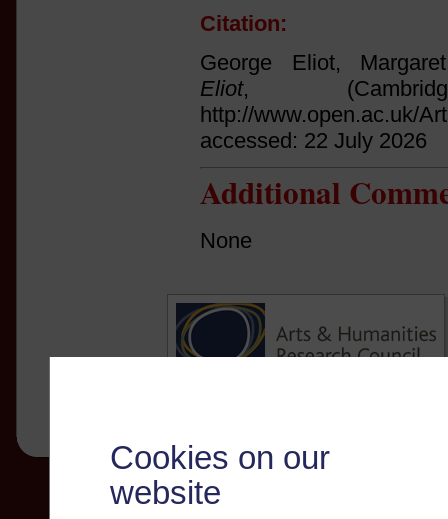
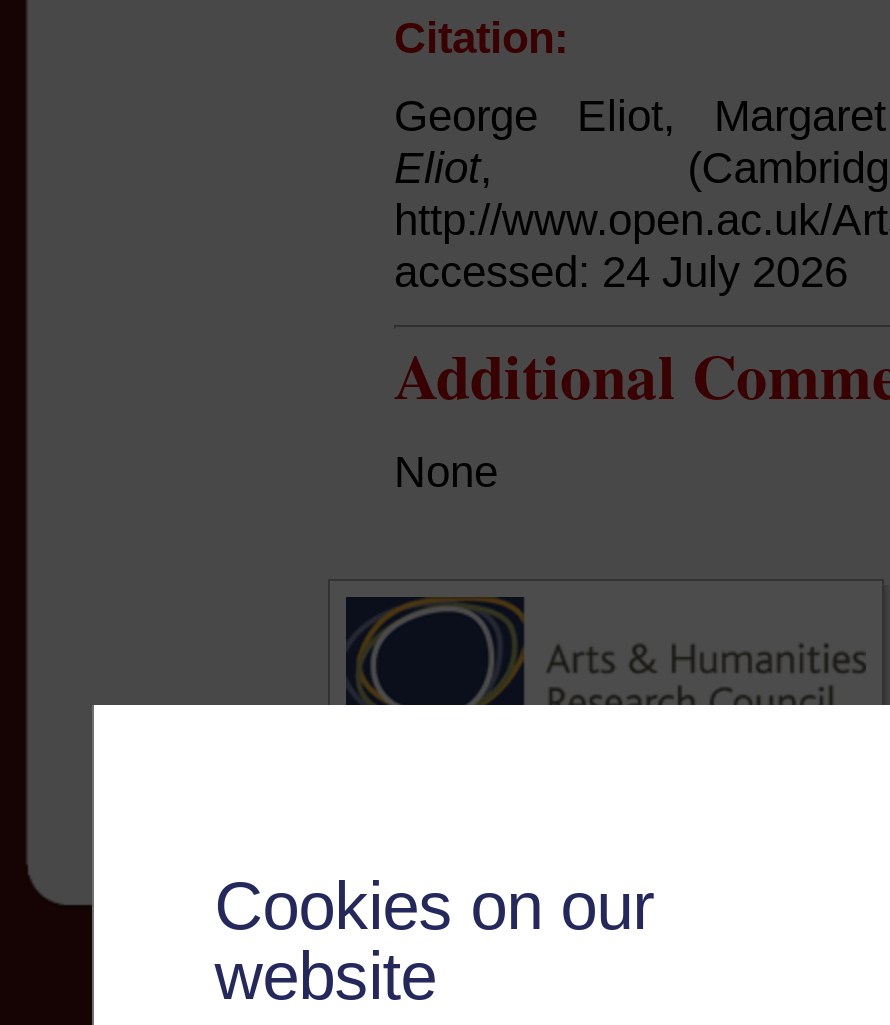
- accessed: 22 July 2026
+ accessed: 24 July 2026
